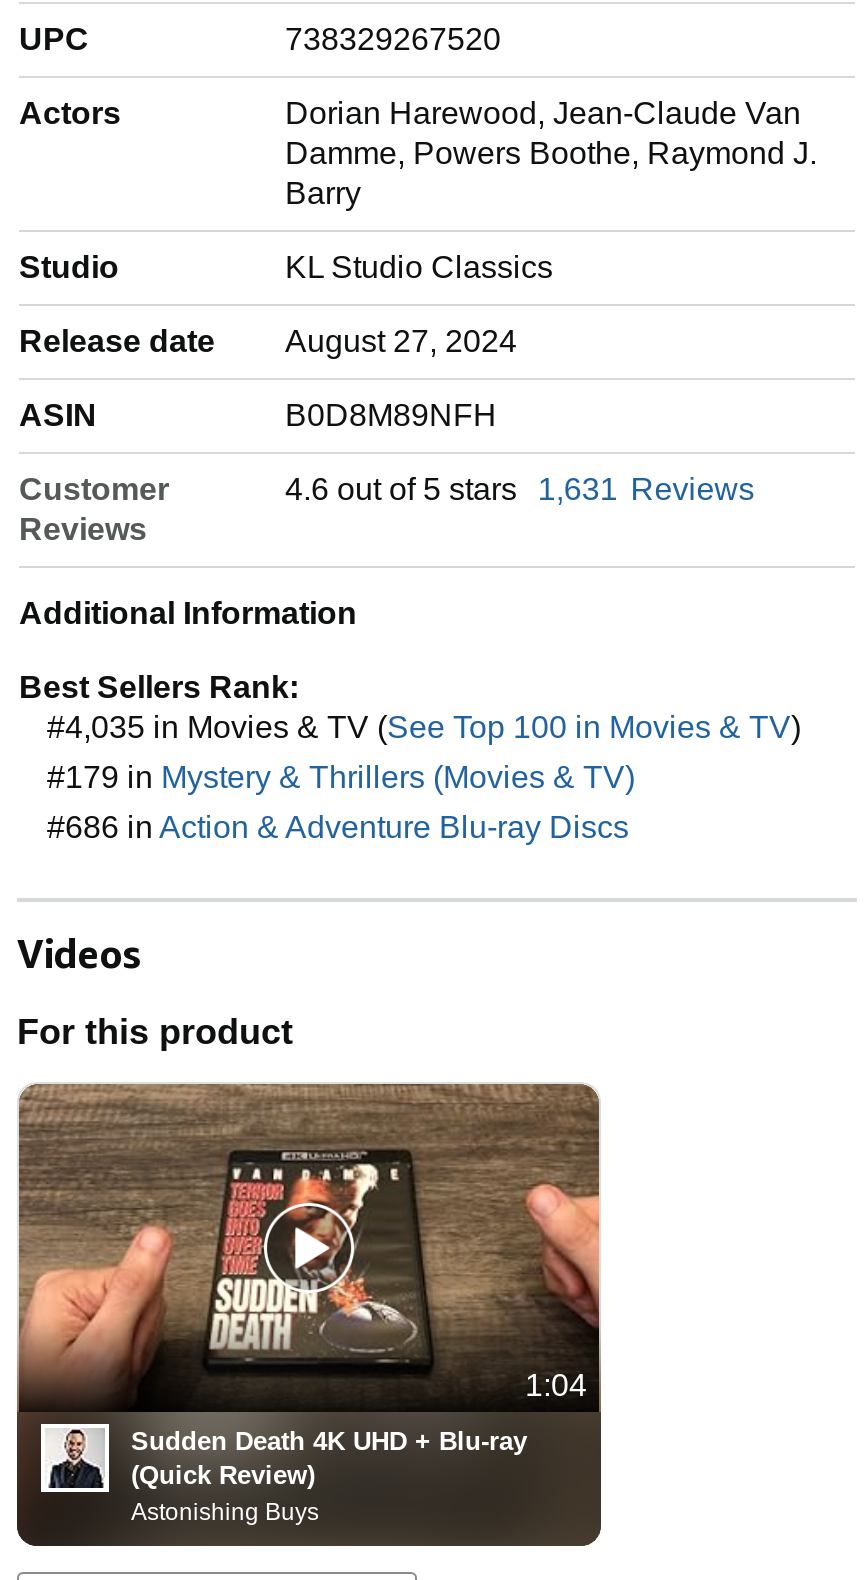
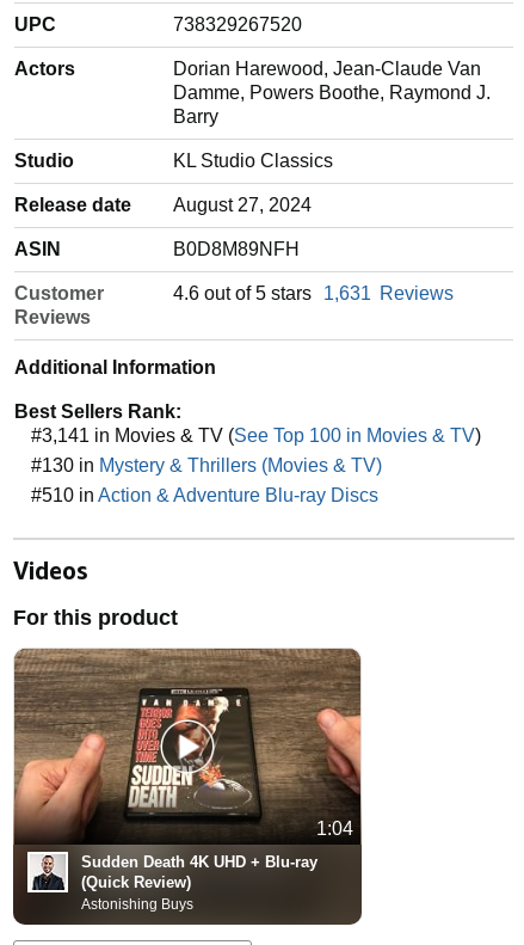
- #4,035 in Movies & TV (See Top 100 in Movies & TV)
+ #3,141 in Movies & TV (See Top 100 in Movies & TV)

- #179 in Mystery & Thrillers (Movies & TV)
+ #130 in Mystery & Thrillers (Movies & TV)

- #686 in Action & Adventure Blu-ray Discs
+ #510 in Action & Adventure Blu-ray Discs
